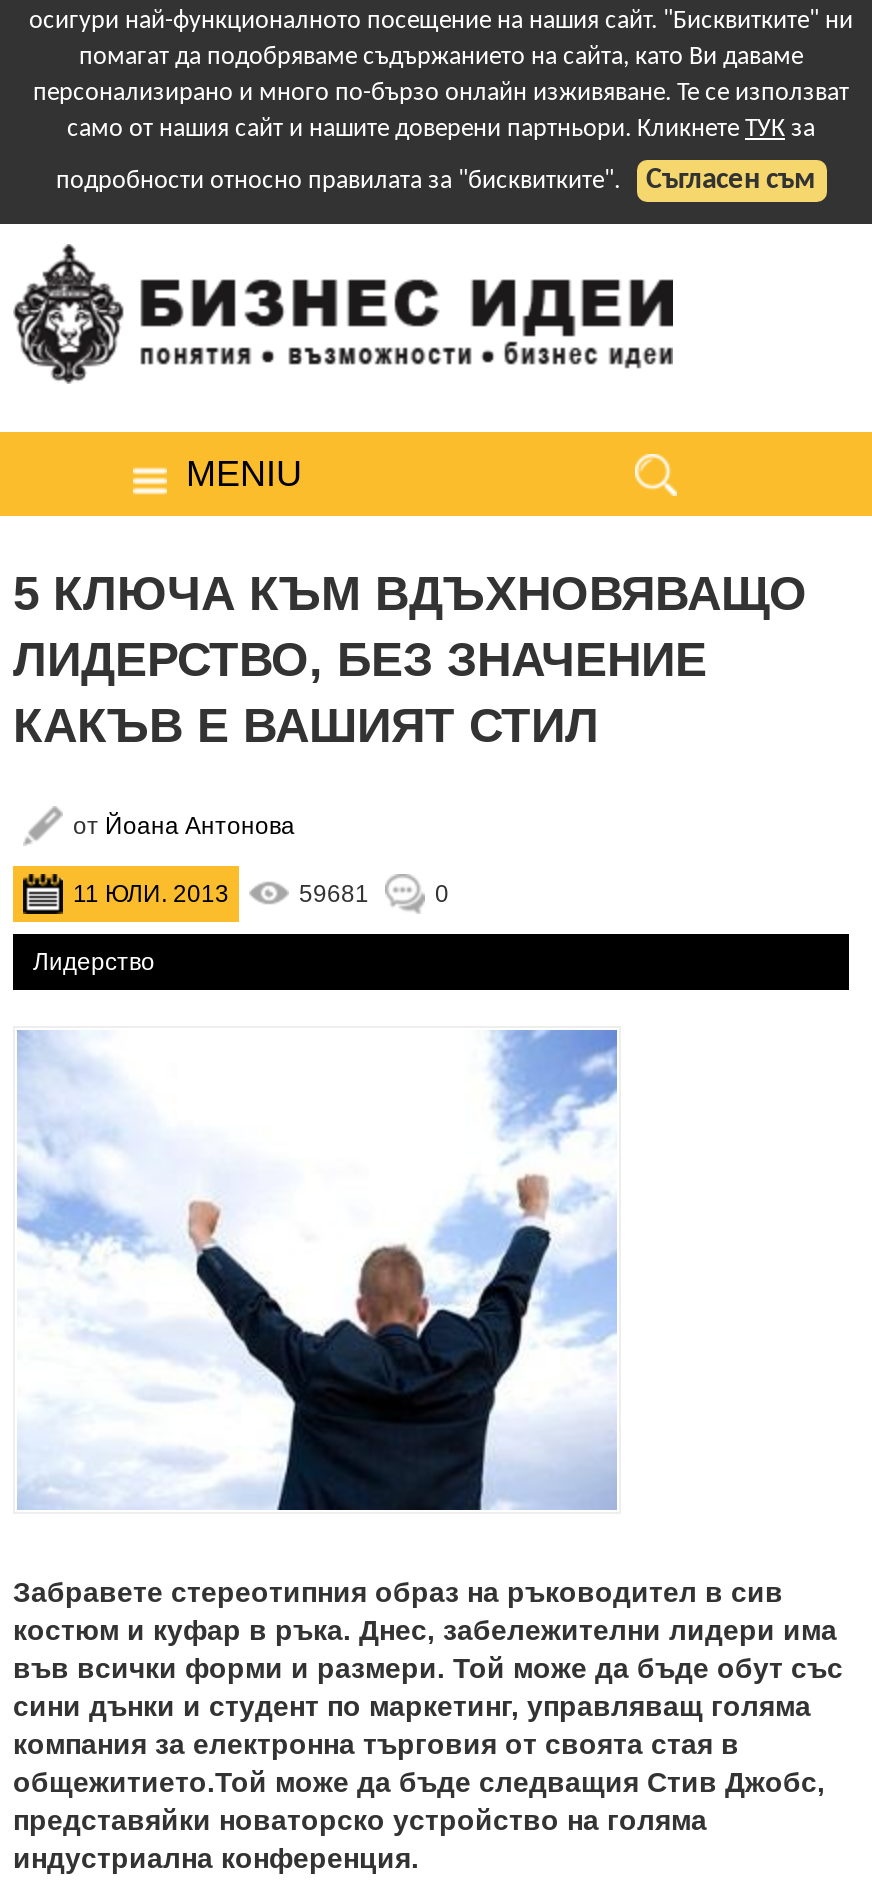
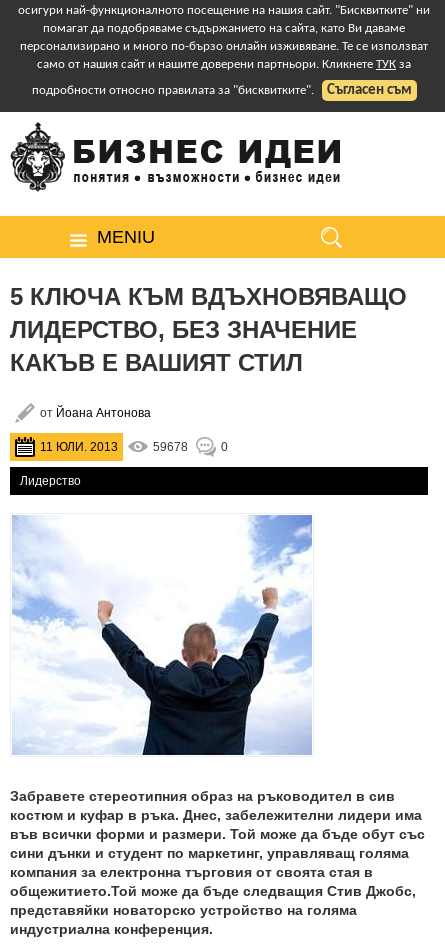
- 59681
+ 59678
